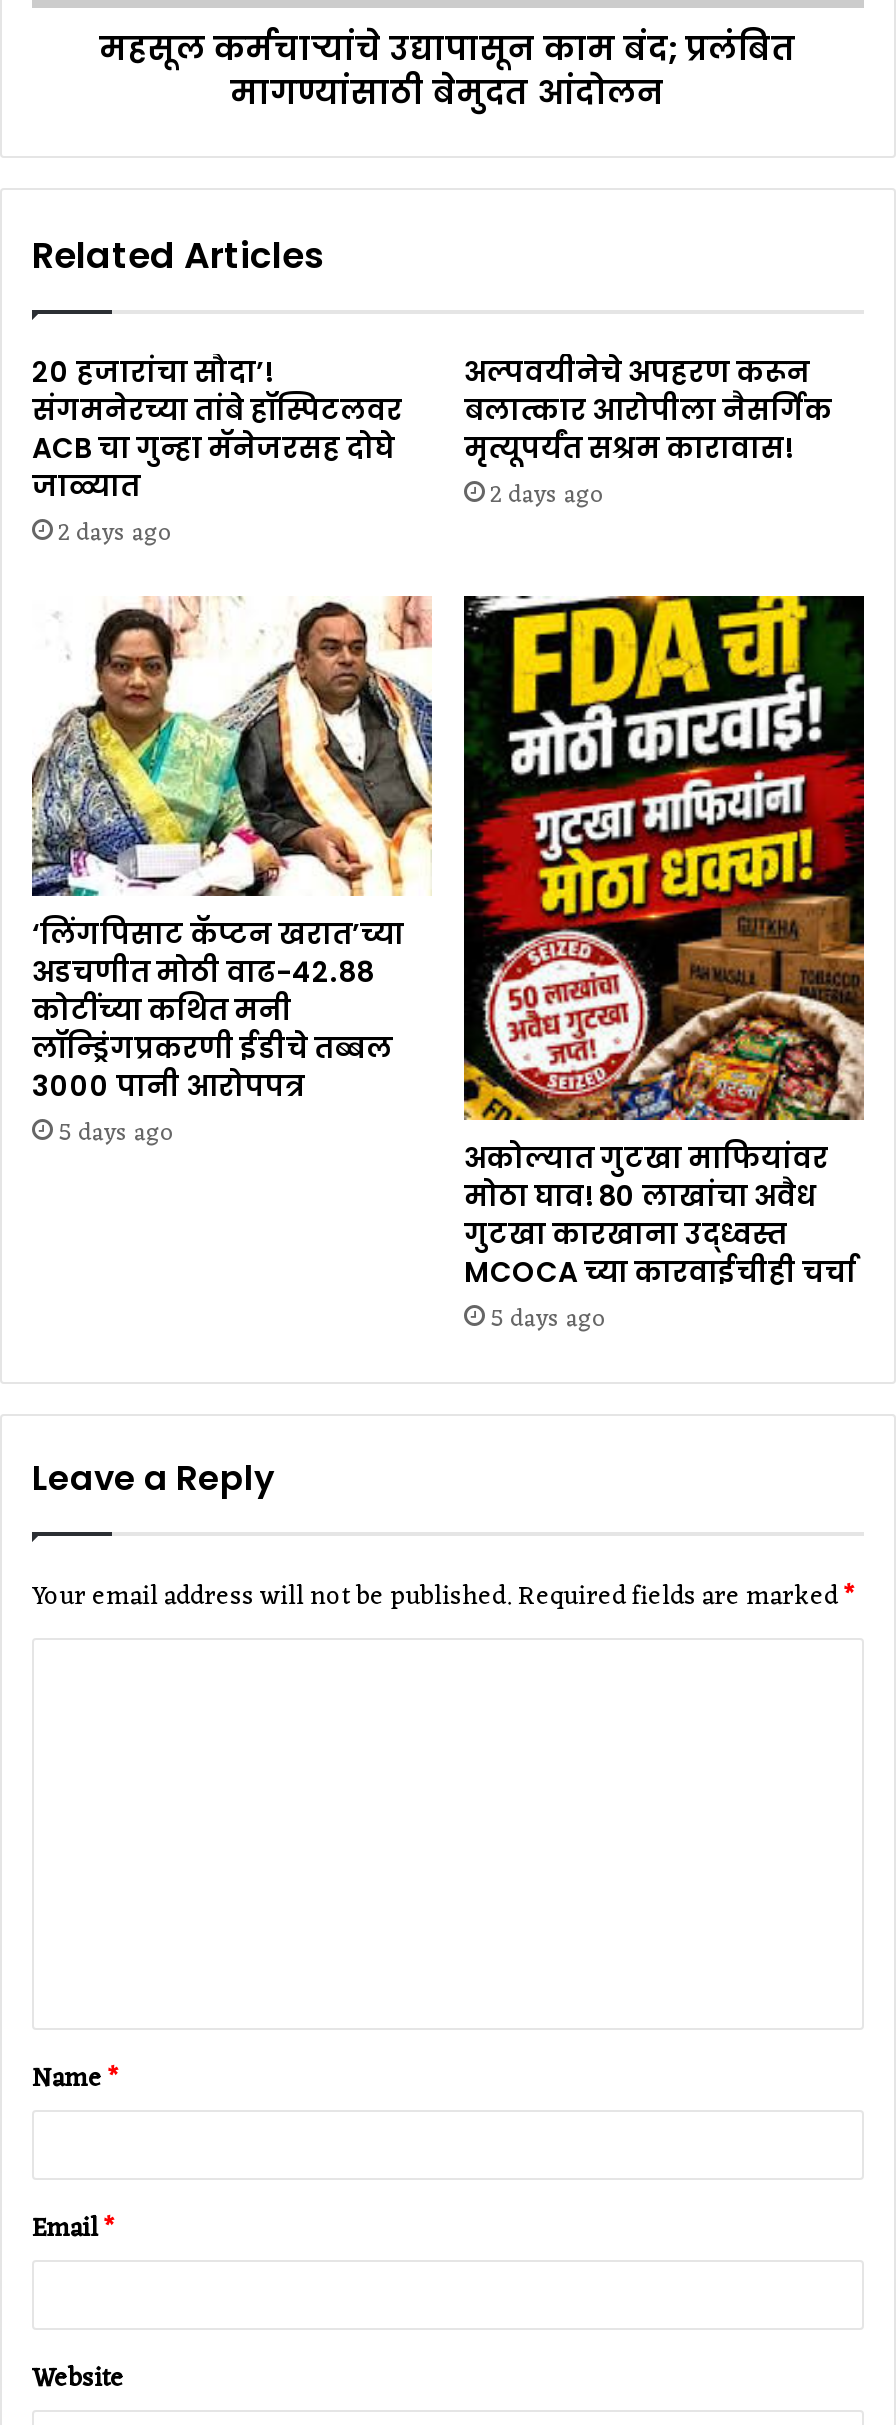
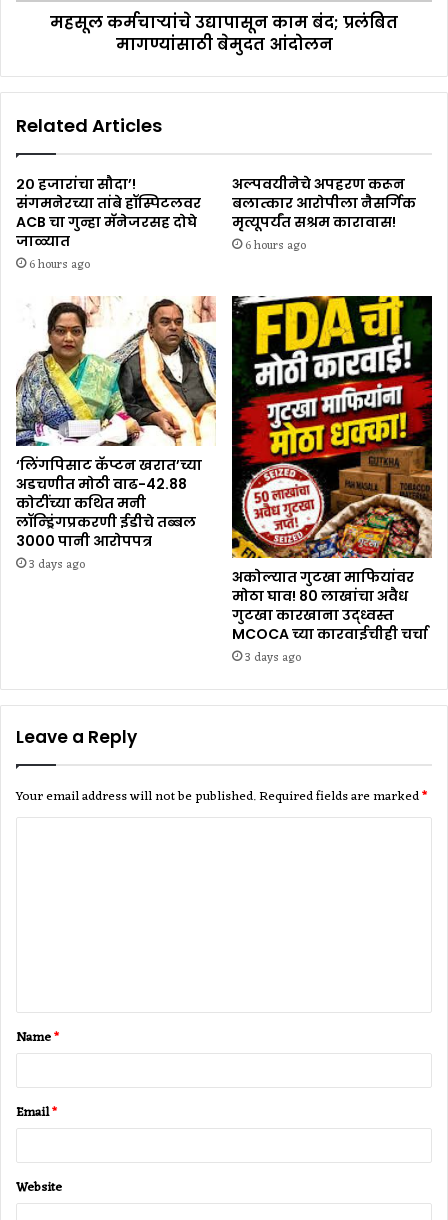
- 2 days ago
+ 6 hours ago

- 2 days ago
+ 6 hours ago

- 5 days ago
+ 3 days ago

- 5 days ago
+ 3 days ago
